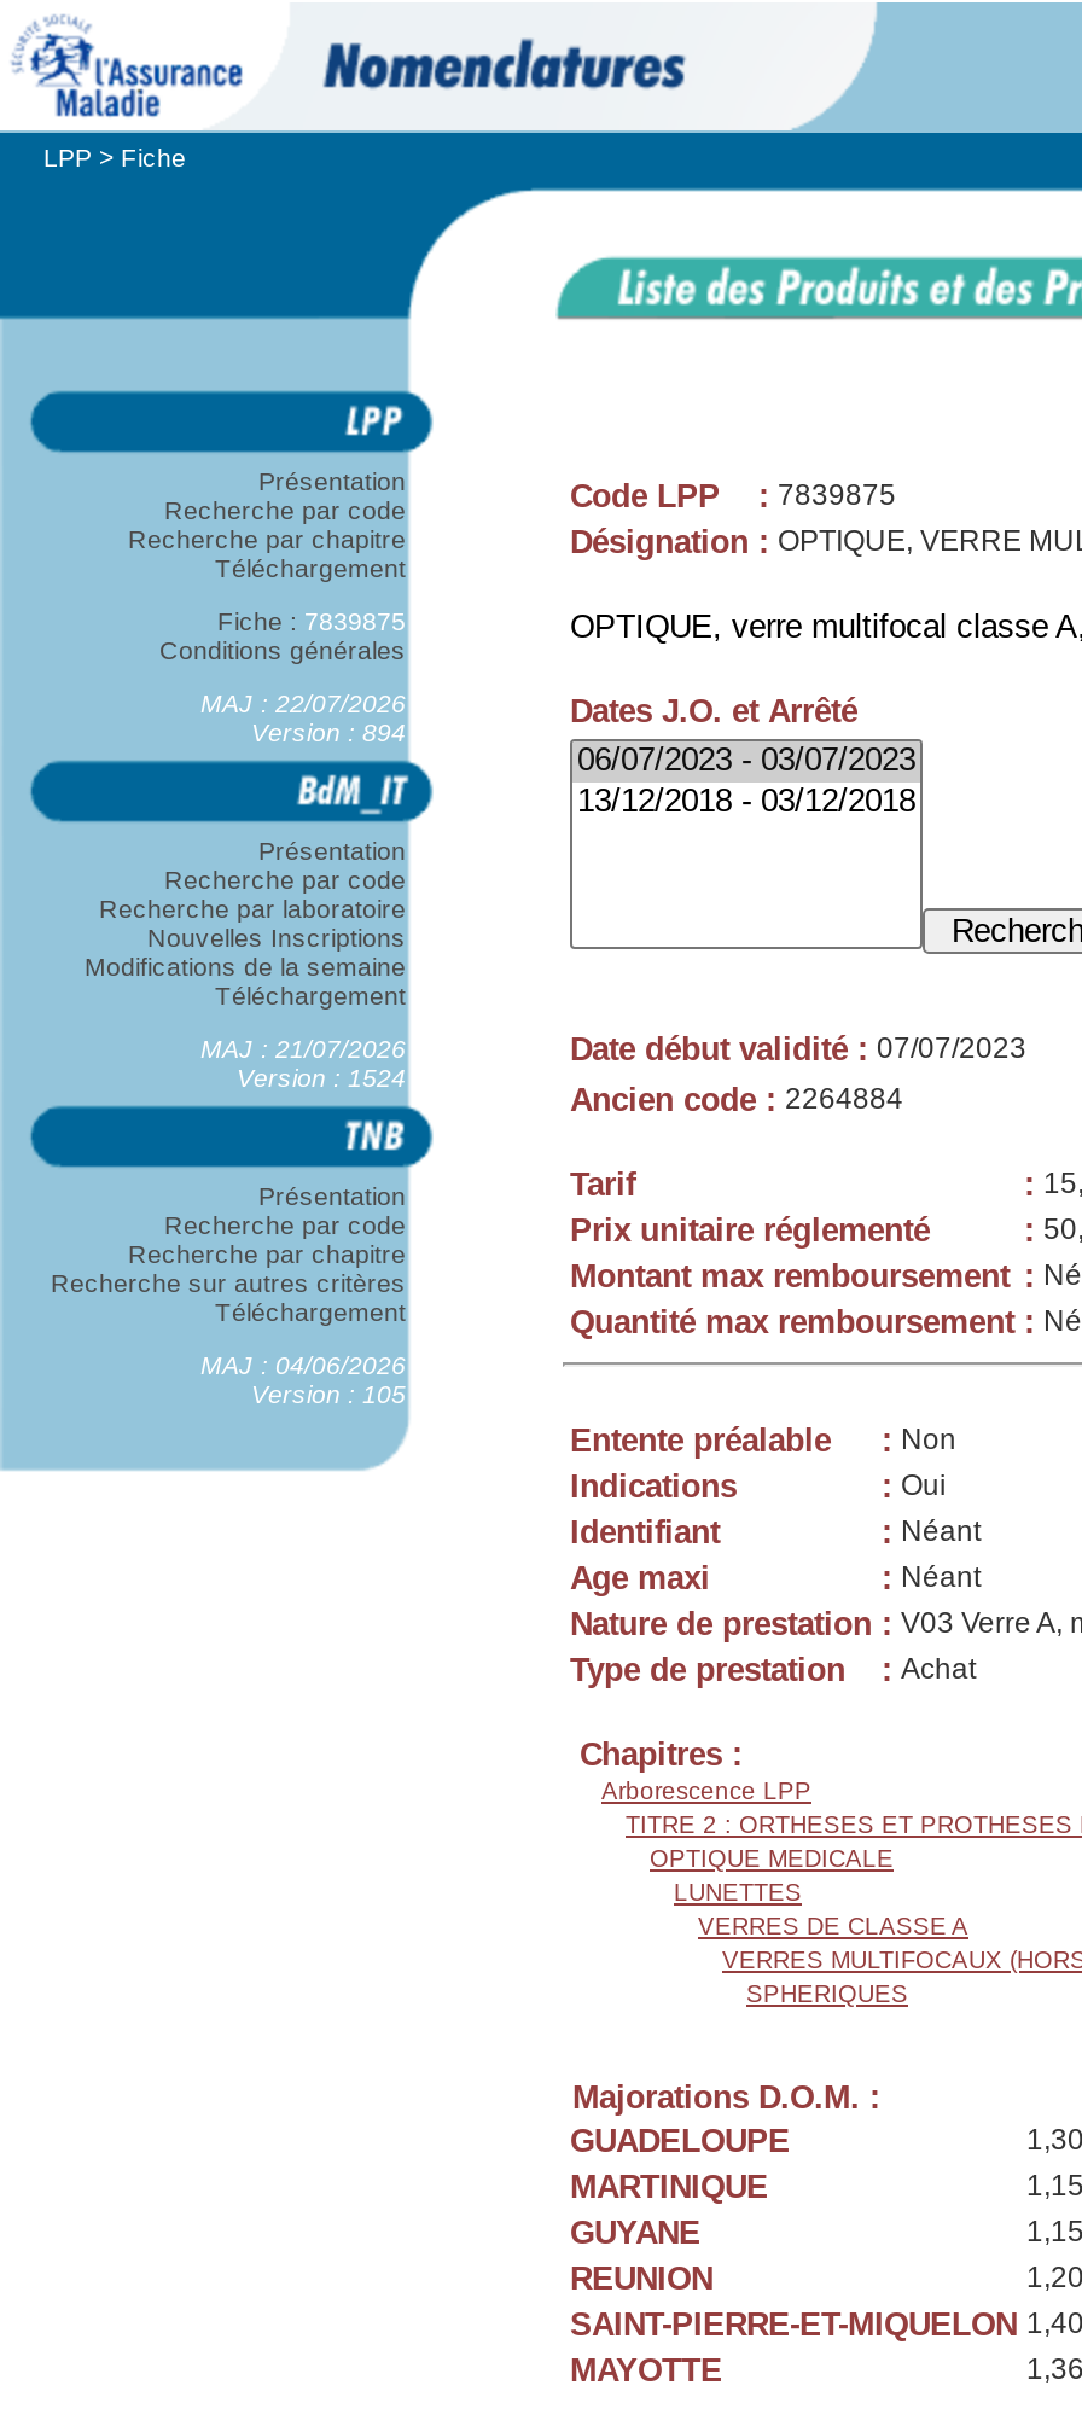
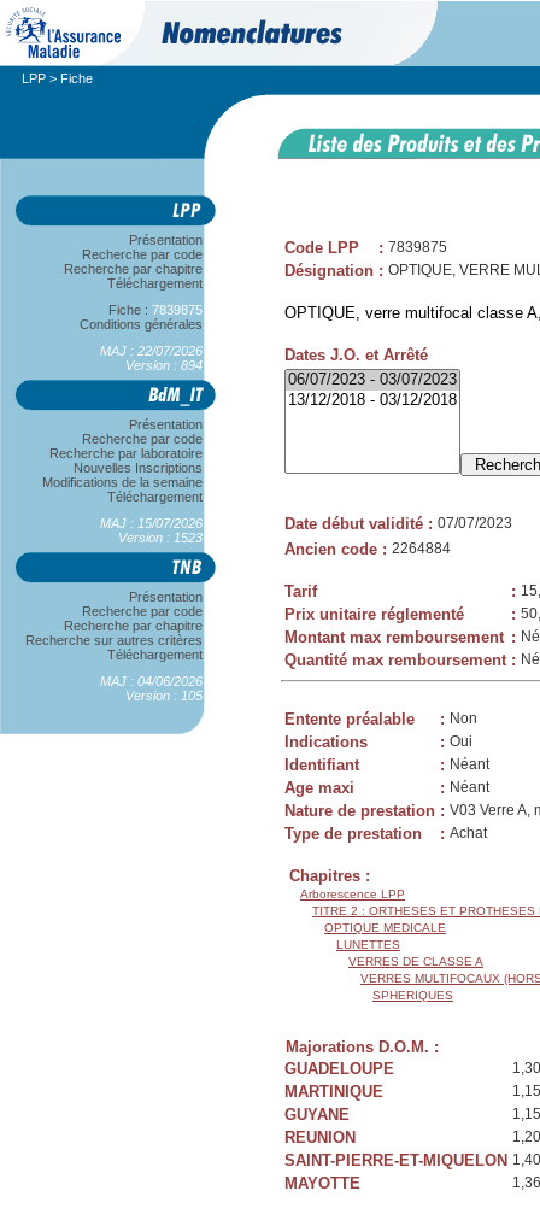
- MAJ : 21/07/2026
+ MAJ : 15/07/2026

- Version : 1524
+ Version : 1523
